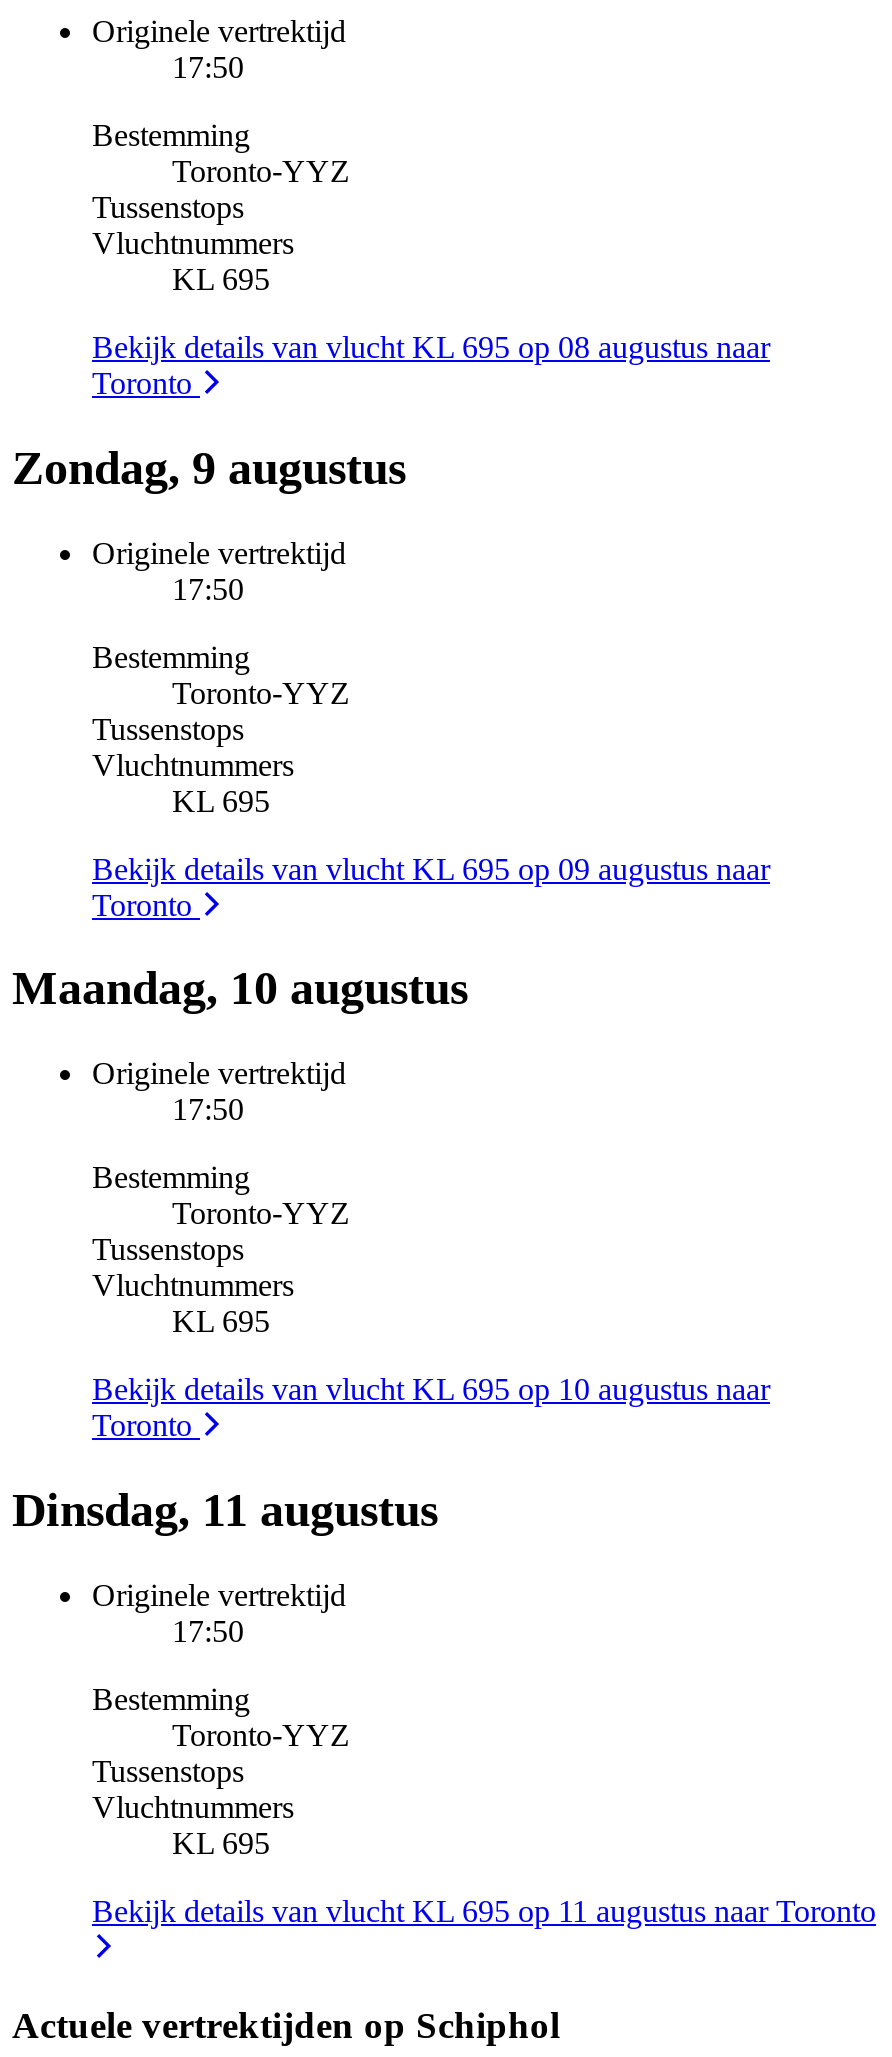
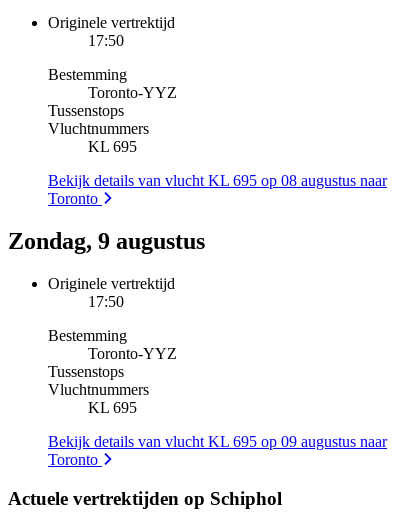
- Maandag, 10 augustus
- Originele vertrektijd
- 17:50
- Bestemming
- Toronto-YYZ
- Tussenstops
- Vluchtnummers
- KL 695
- Bekijk details van vlucht KL 695 op 10 augustus naar
- Toronto
- Dinsdag, 11 augustus
- Originele vertrektijd
- 17:50
- Bestemming
- Toronto-YYZ
- Tussenstops
- Vluchtnummers
- KL 695
- Bekijk details van vlucht KL 695 op 11 augustus naar Toronto
